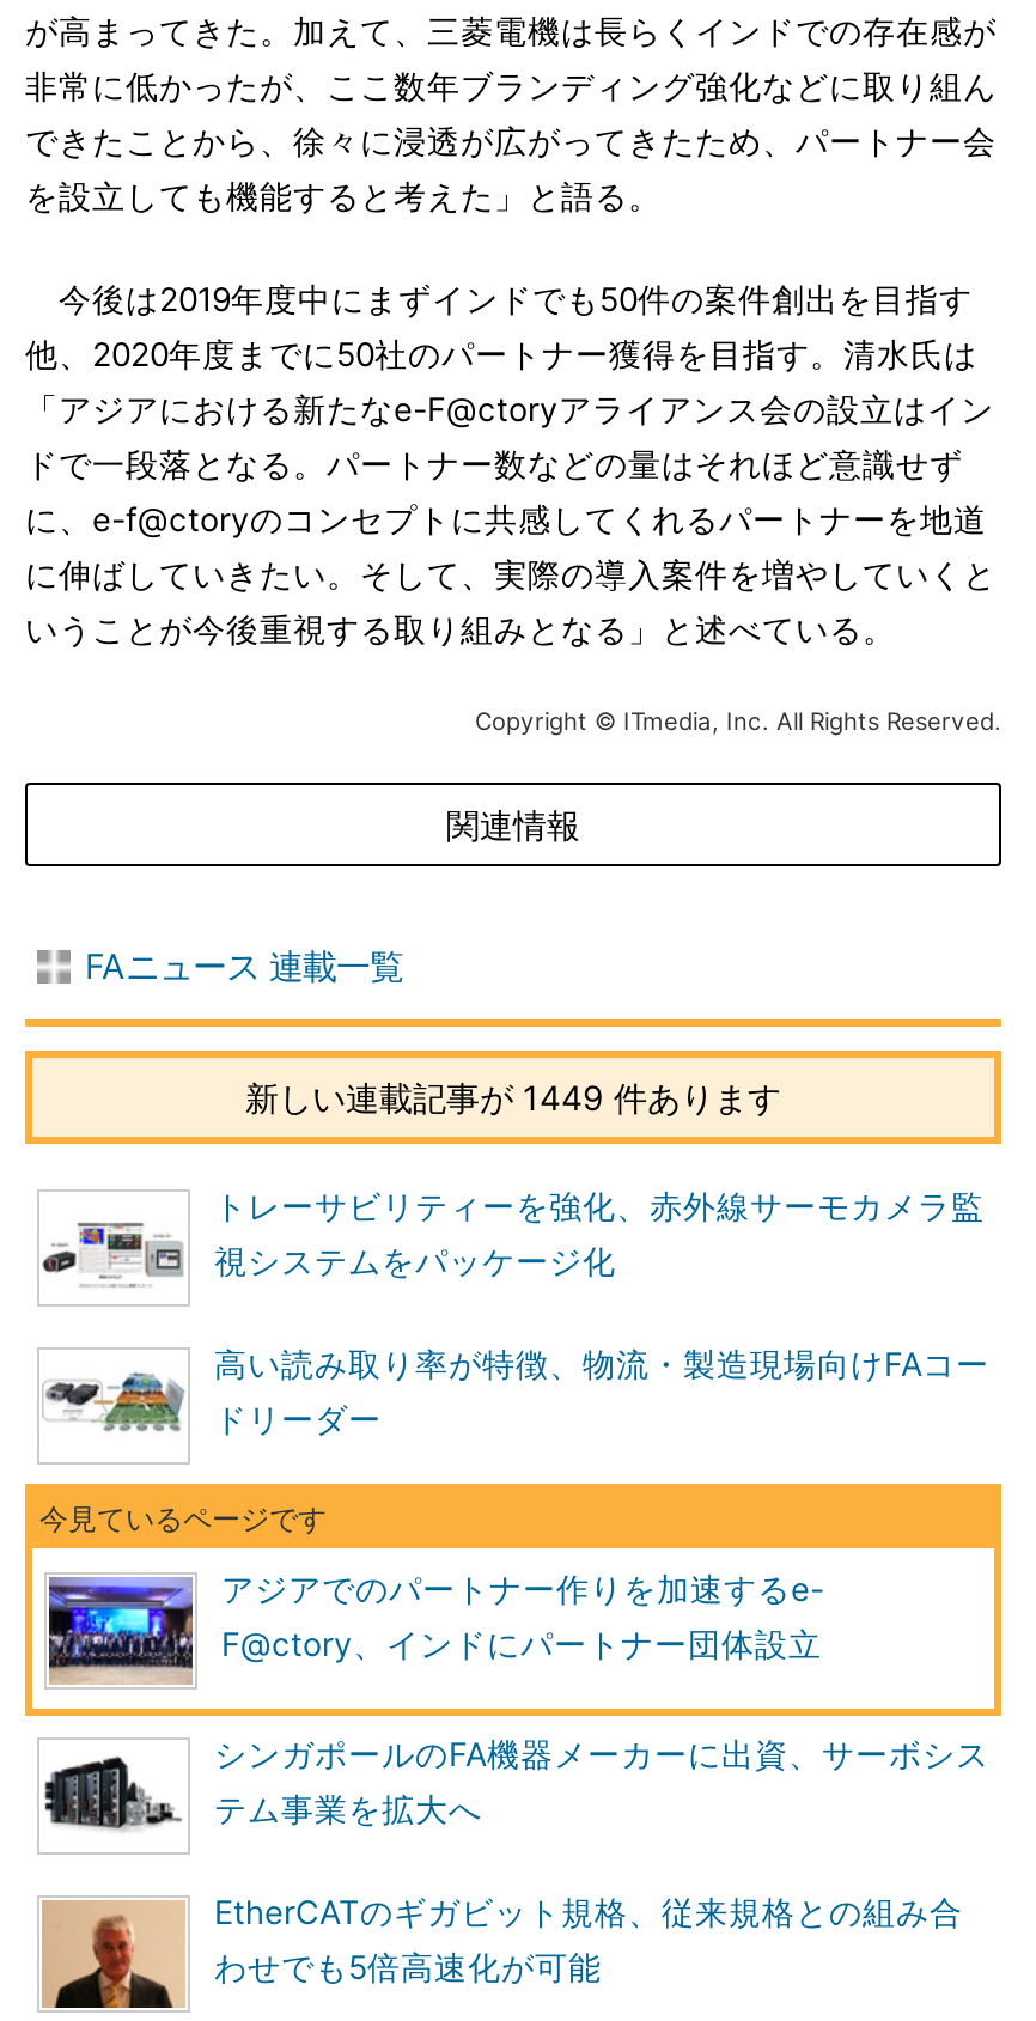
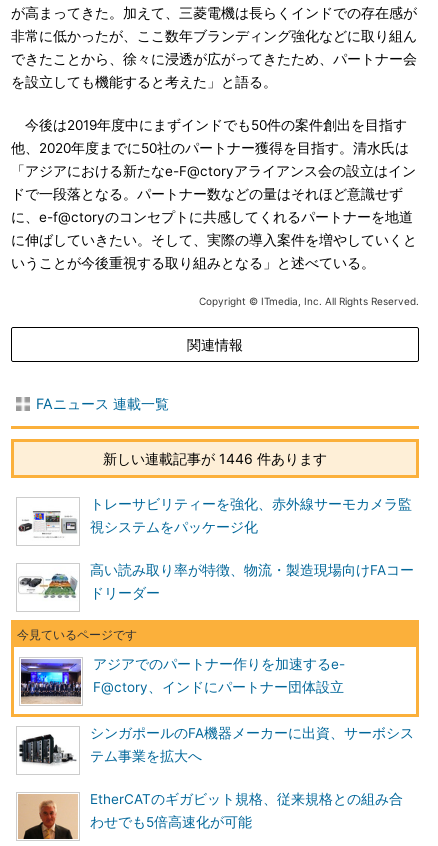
- 新しい連載記事が 1449 件あります
+ 新しい連載記事が 1446 件あります
